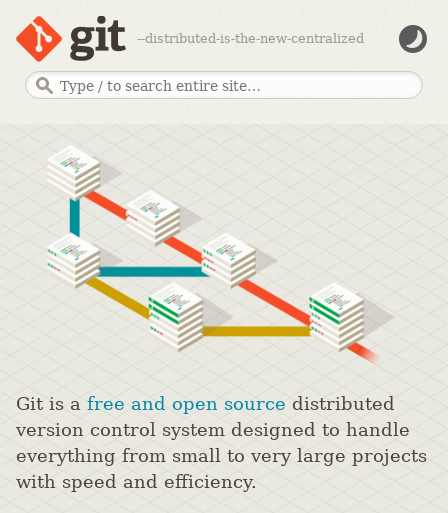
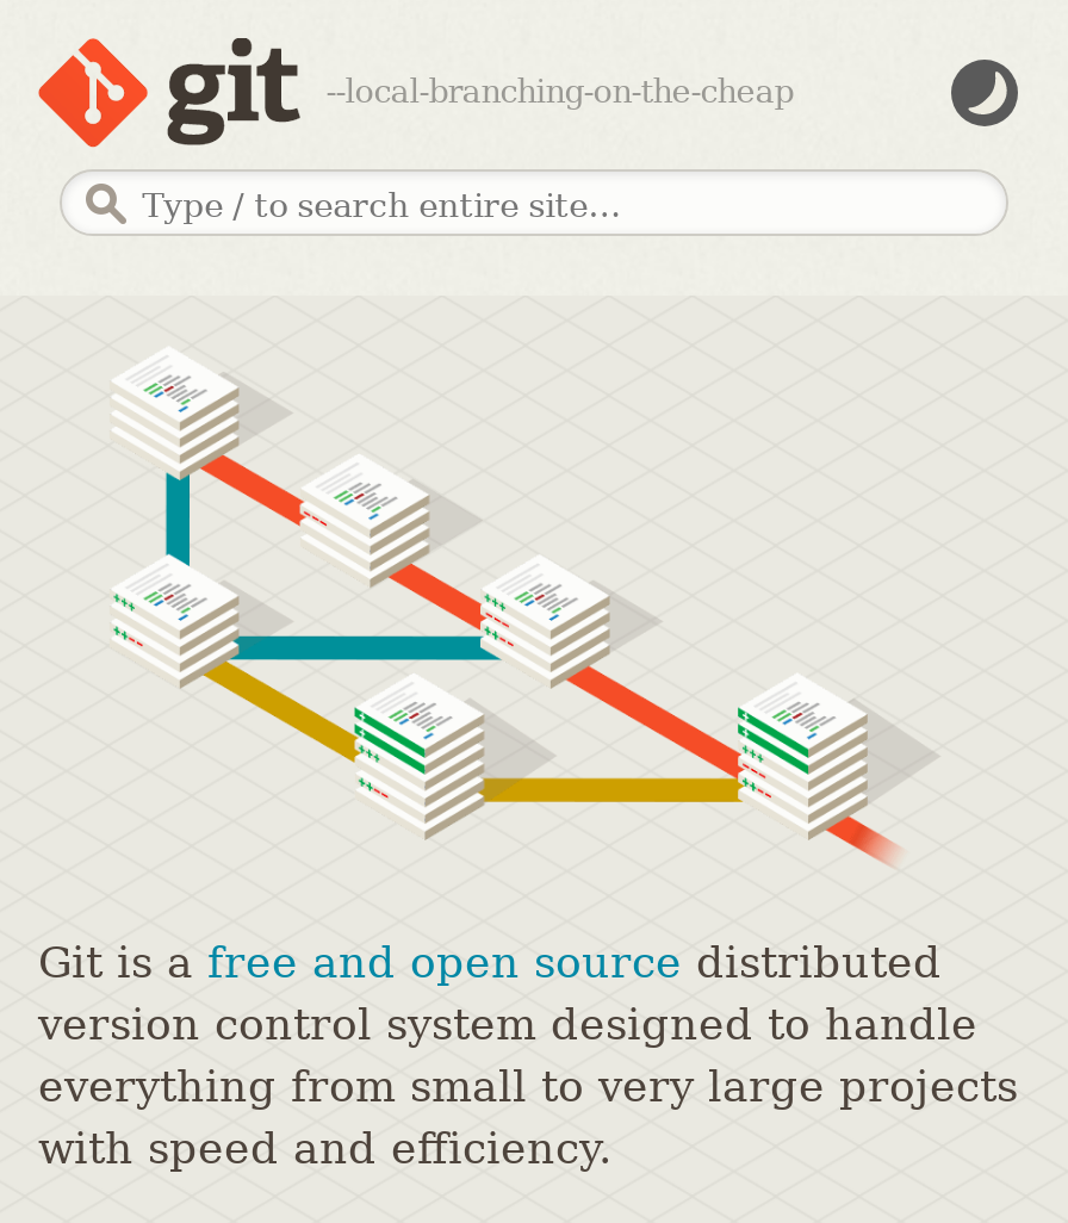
- --distributed-is-the-new-centralized
+ --local-branching-on-the-cheap
